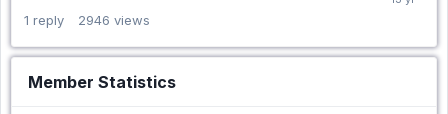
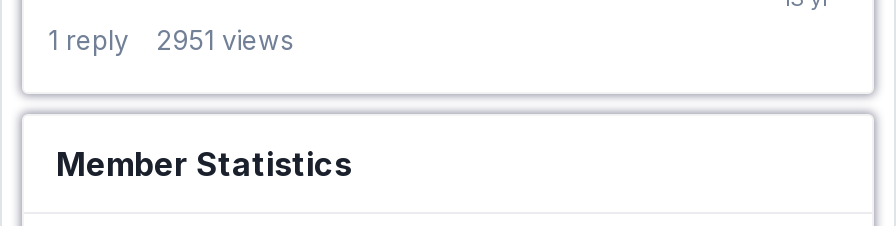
- 1 reply 2946 views
+ 1 reply 2951 views
